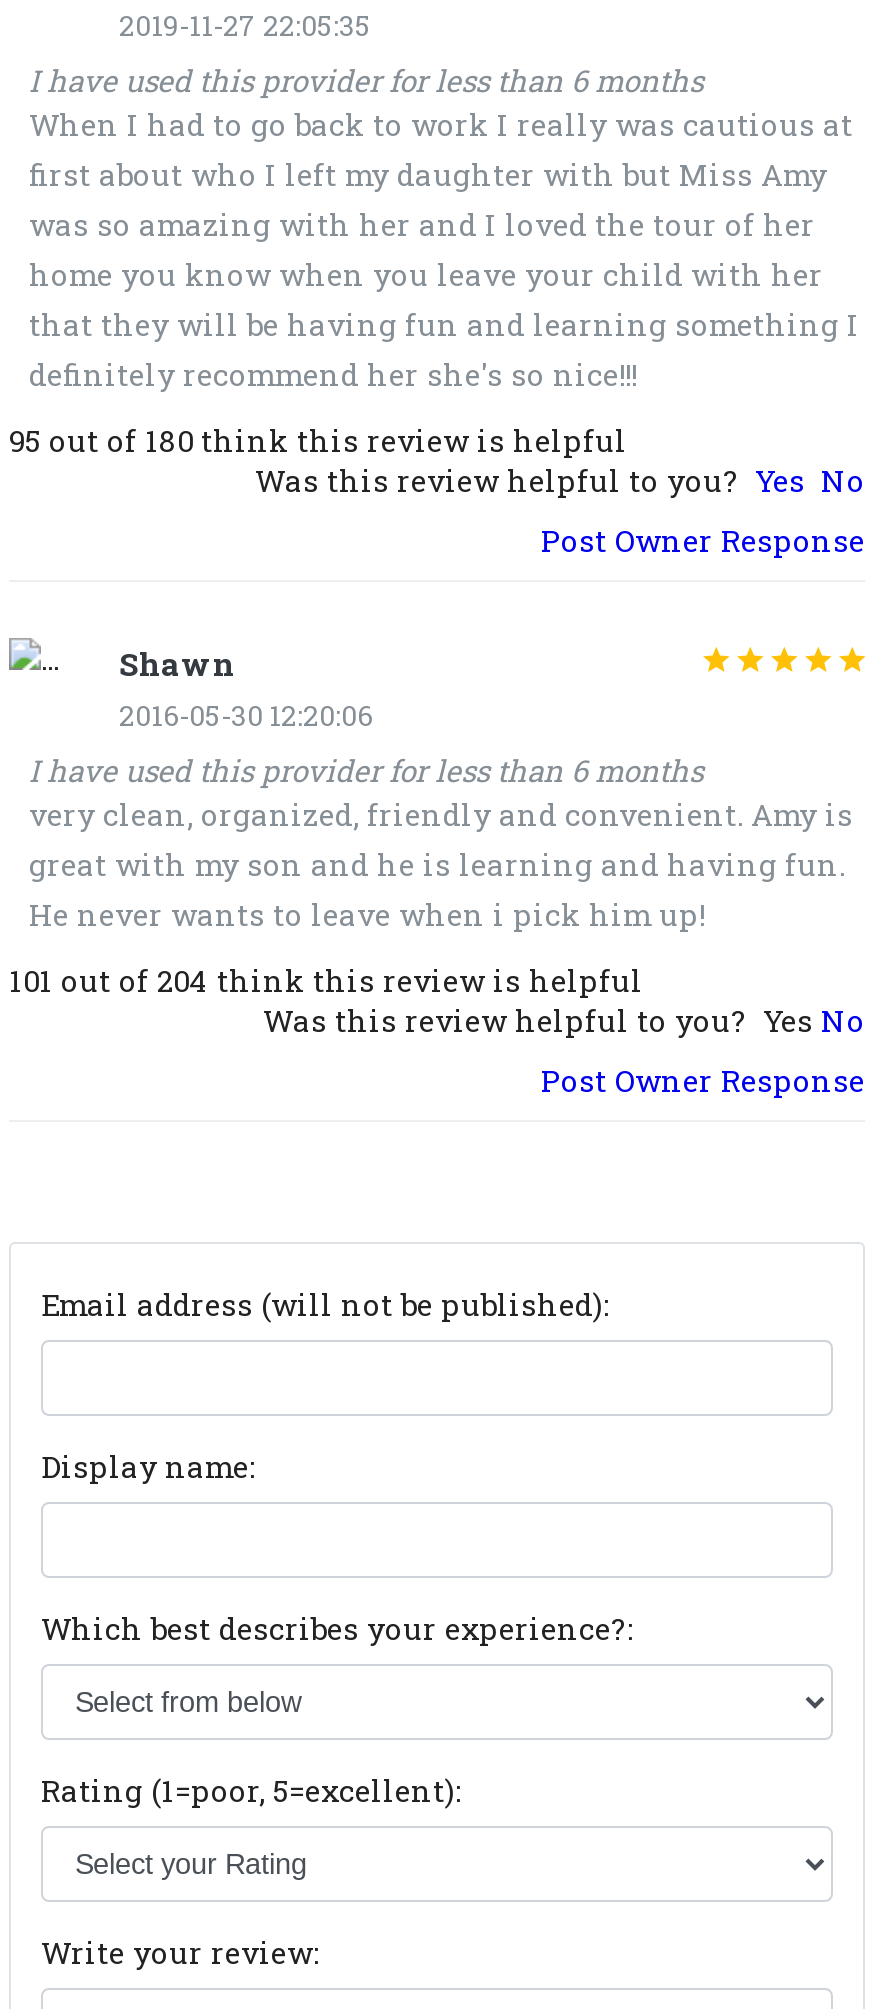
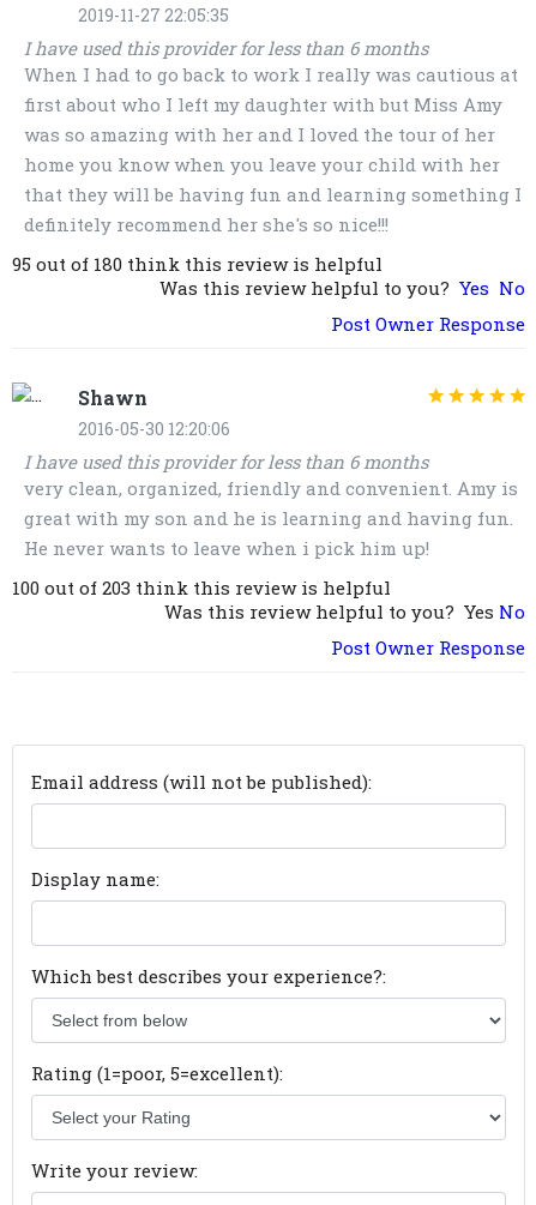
- 101 out of 204 think this review is helpful
+ 100 out of 203 think this review is helpful
